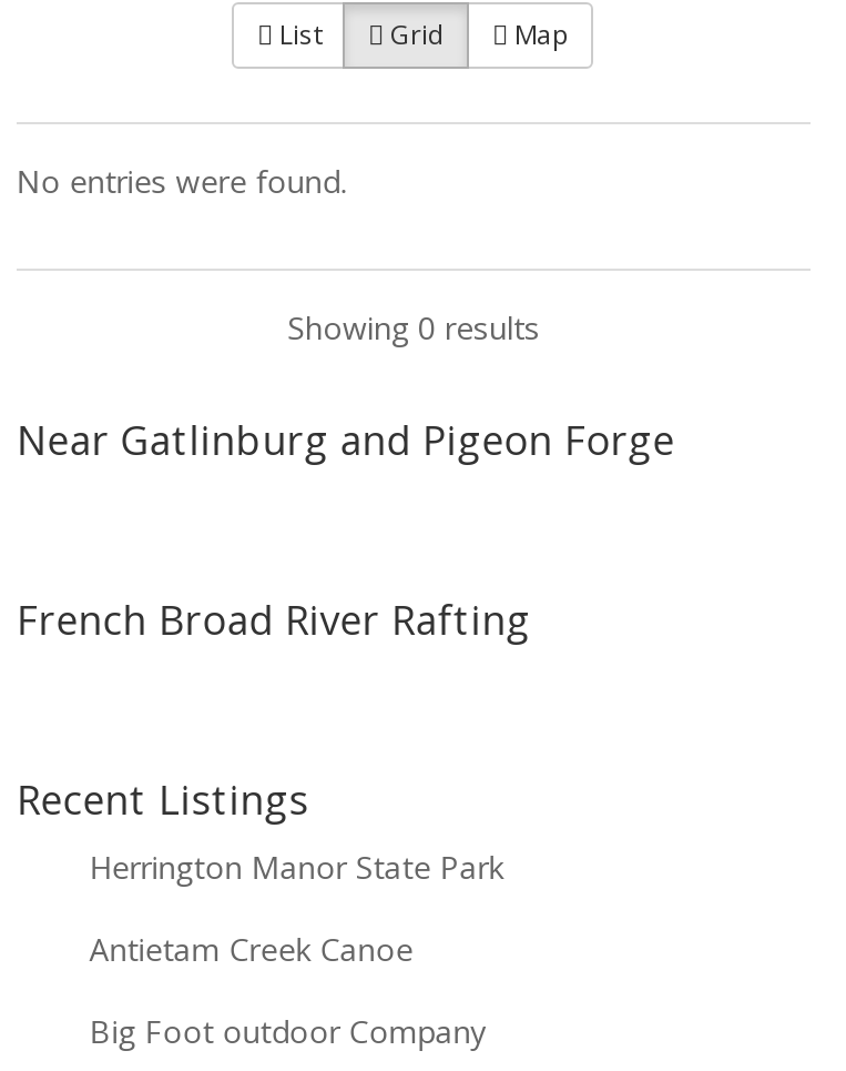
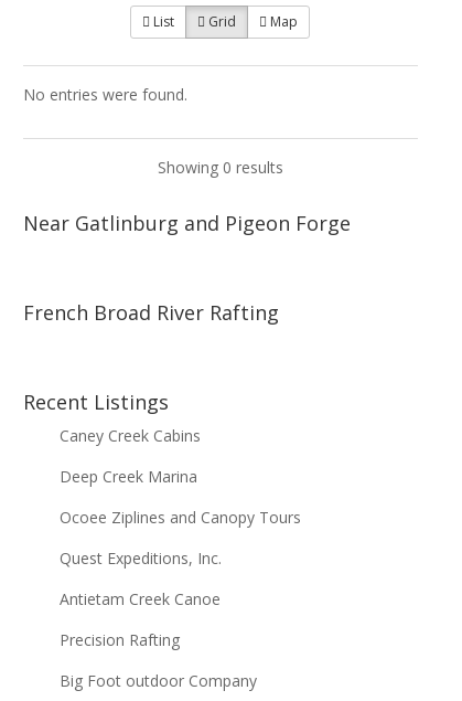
- Herrington Manor State Park
+ Caney Creek Cabins
+ Deep Creek Marina
+ Ocoee Ziplines and Canopy Tours
+ Quest Expeditions, Inc.

+ Precision Rafting
